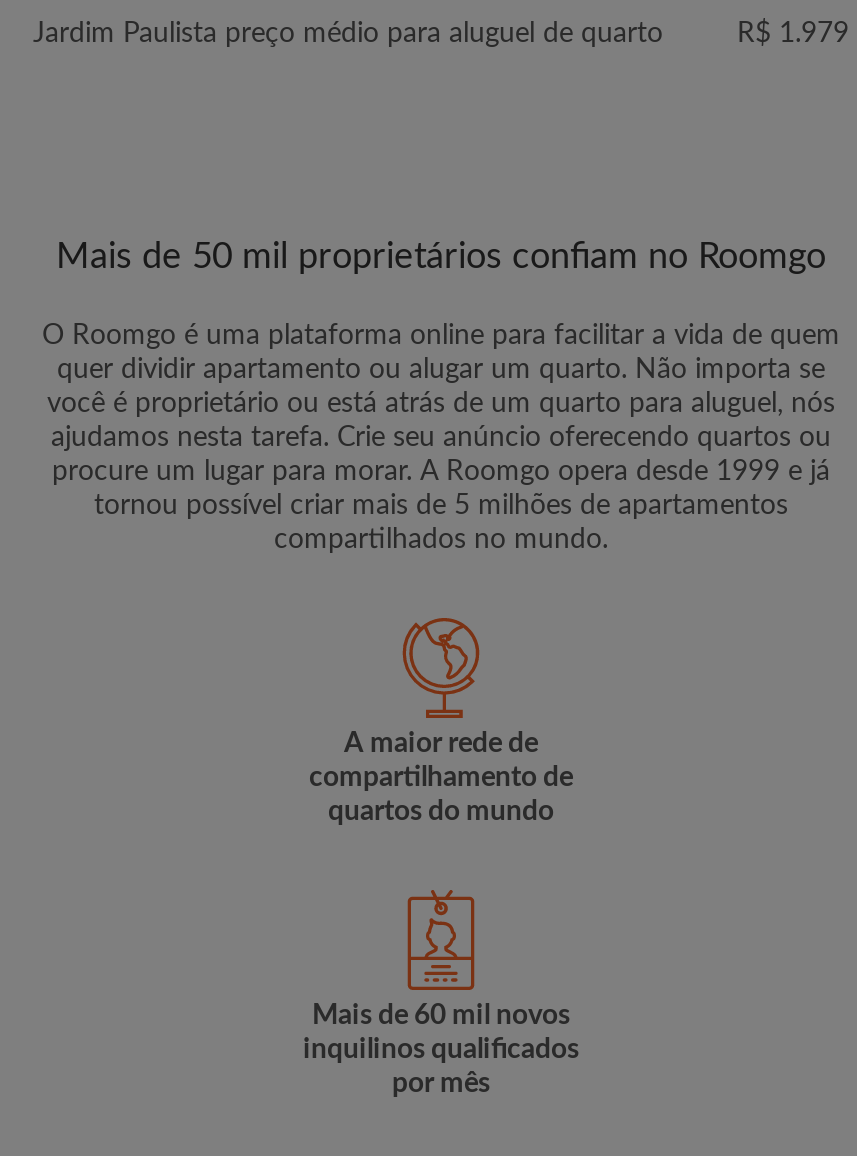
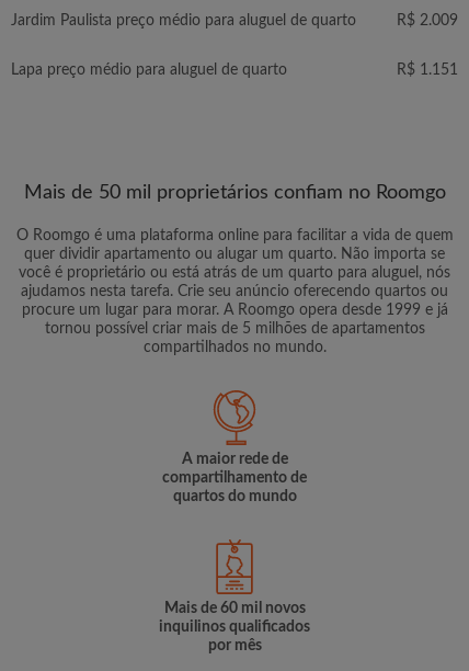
- R$ 1.979
+ R$ 2.009
+ Lapa preço médio para aluguel de quarto
+ R$ 1.151
